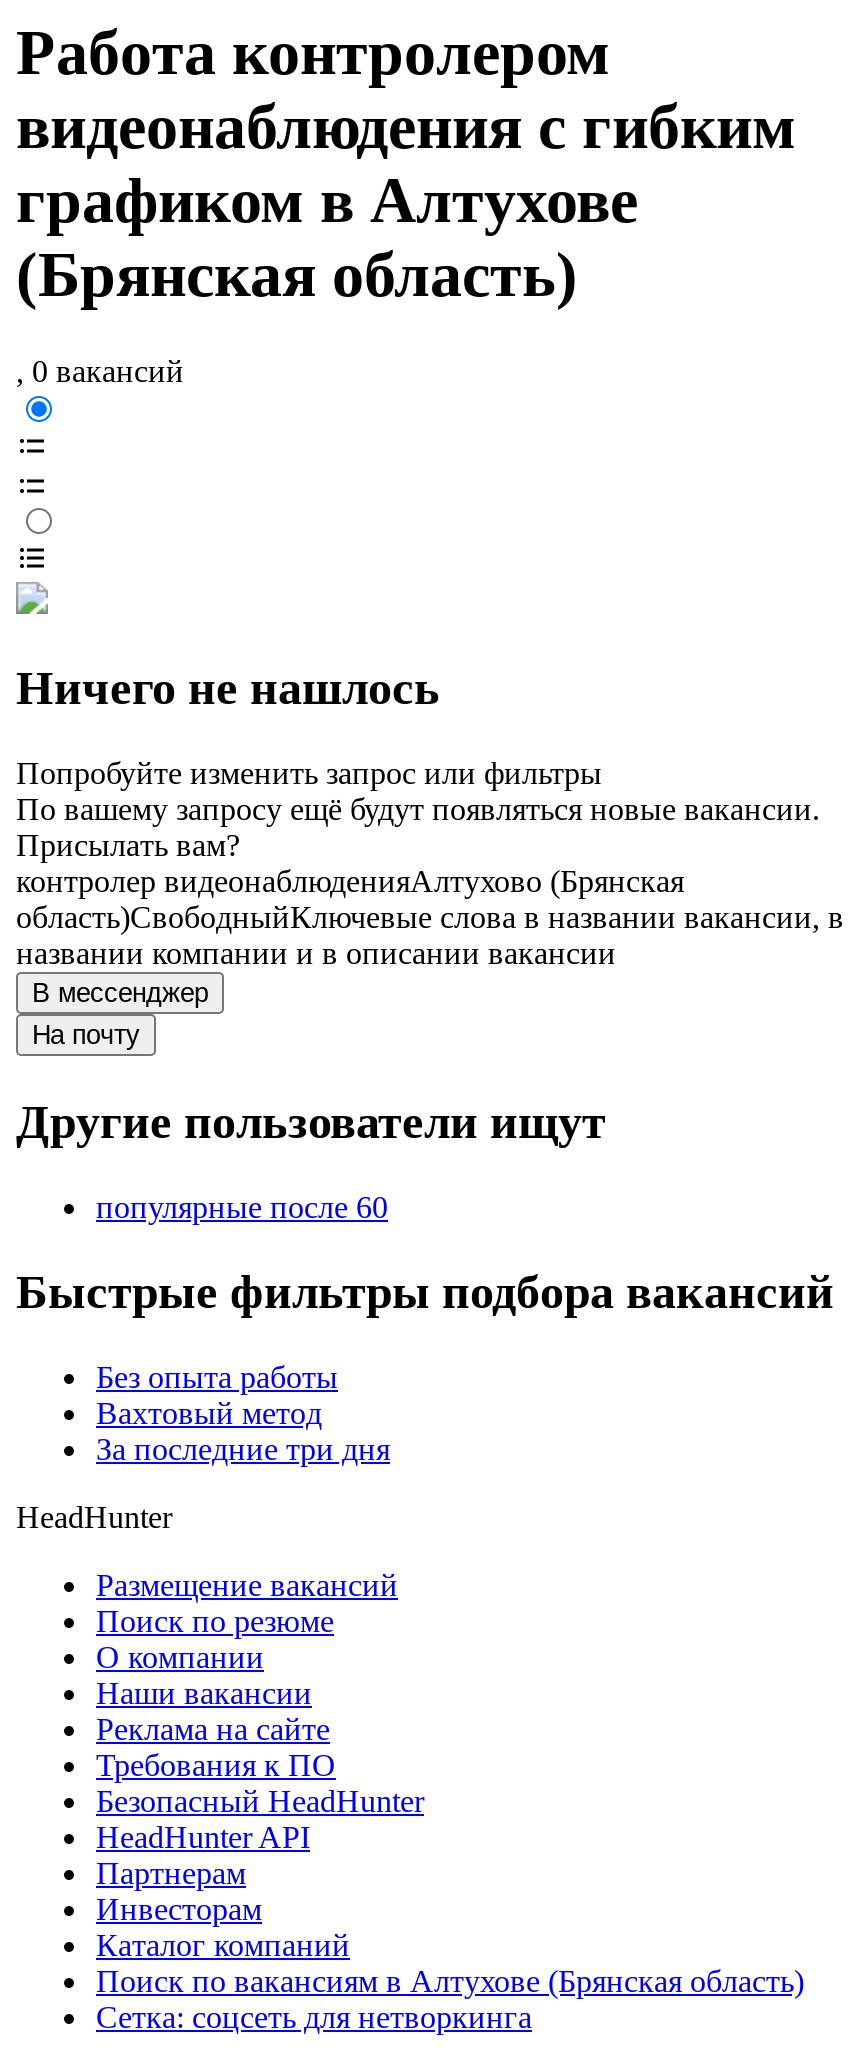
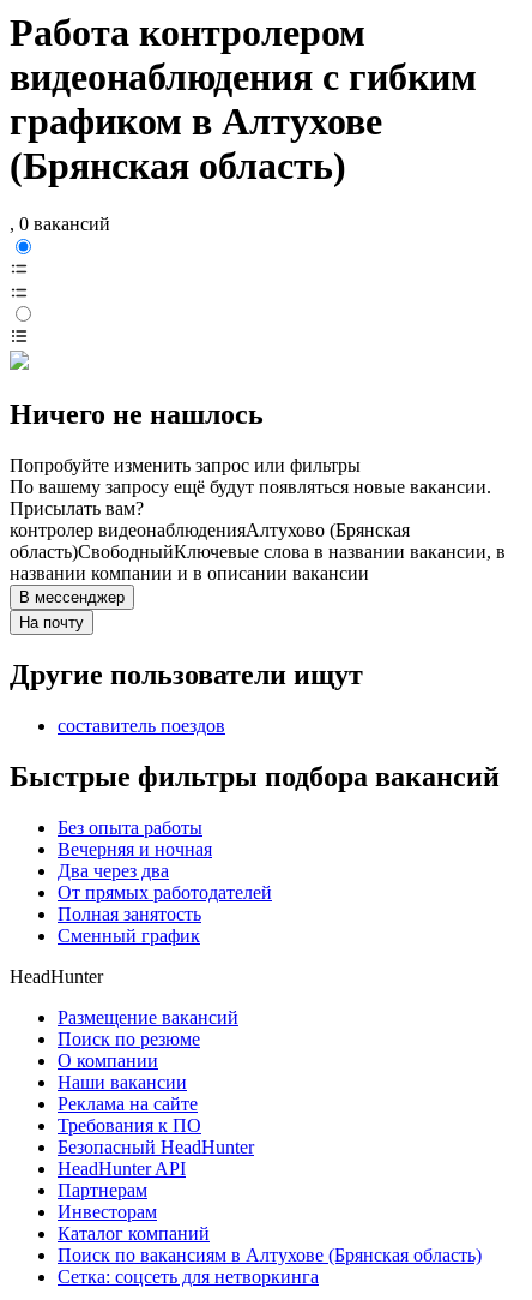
- популярные после 60
+ составитель поездов

- Вахтовый метод
- За последние три дня
+ Вечерняя и ночная
+ Два через два
+ От прямых работодателей
+ Полная занятость
+ Сменный график
